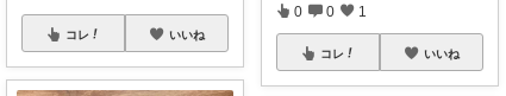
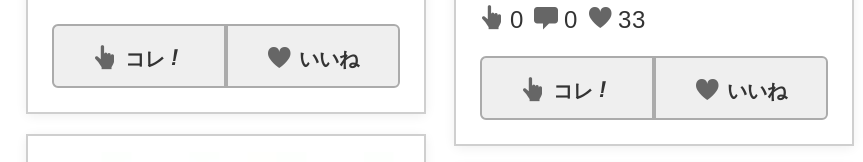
- 0 0 1
+ 0 0 33
